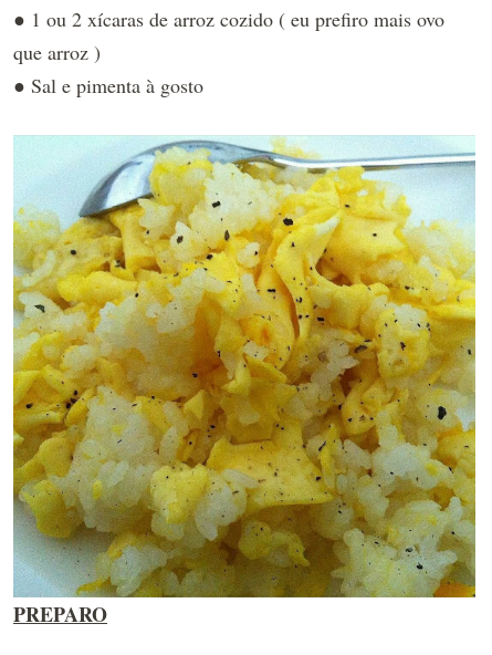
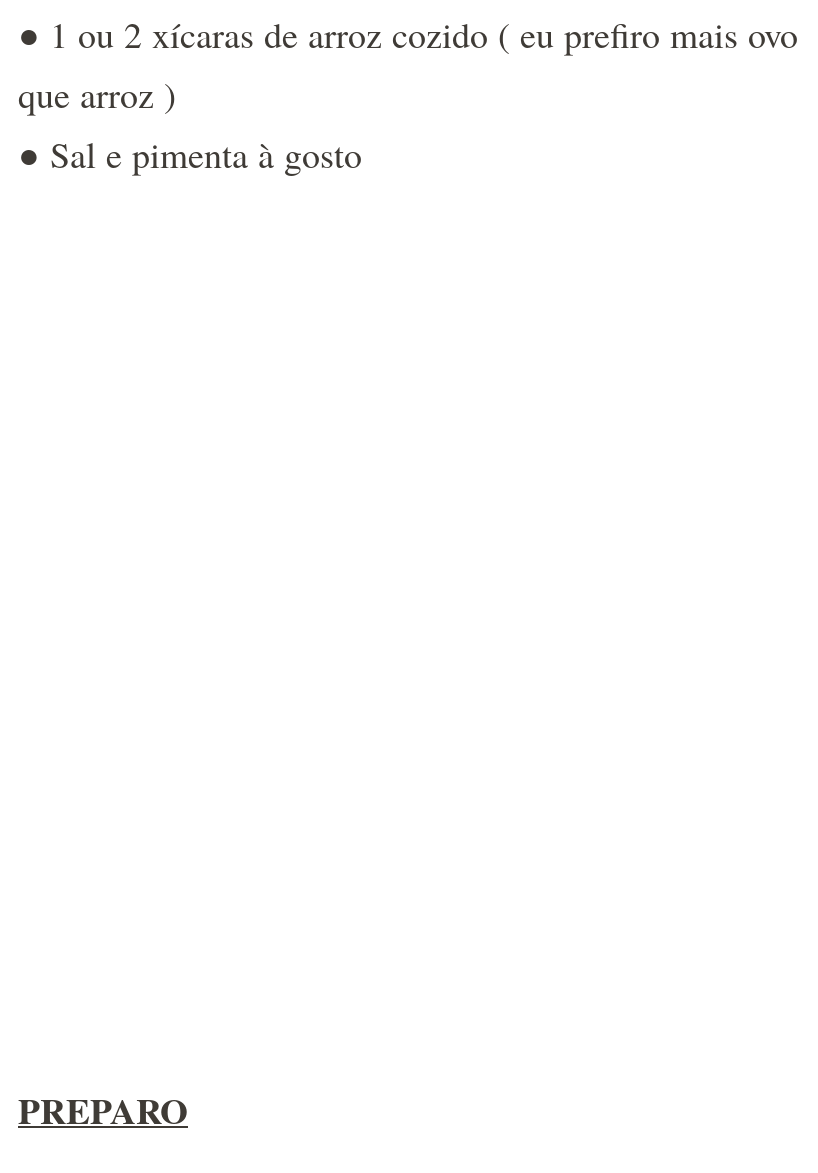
- [image]
